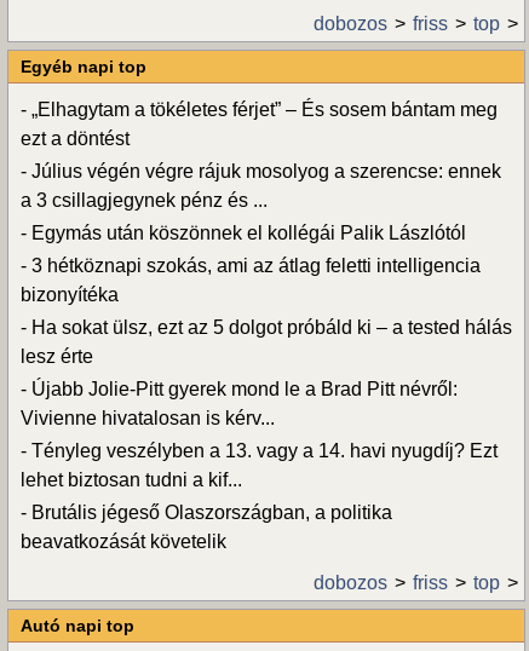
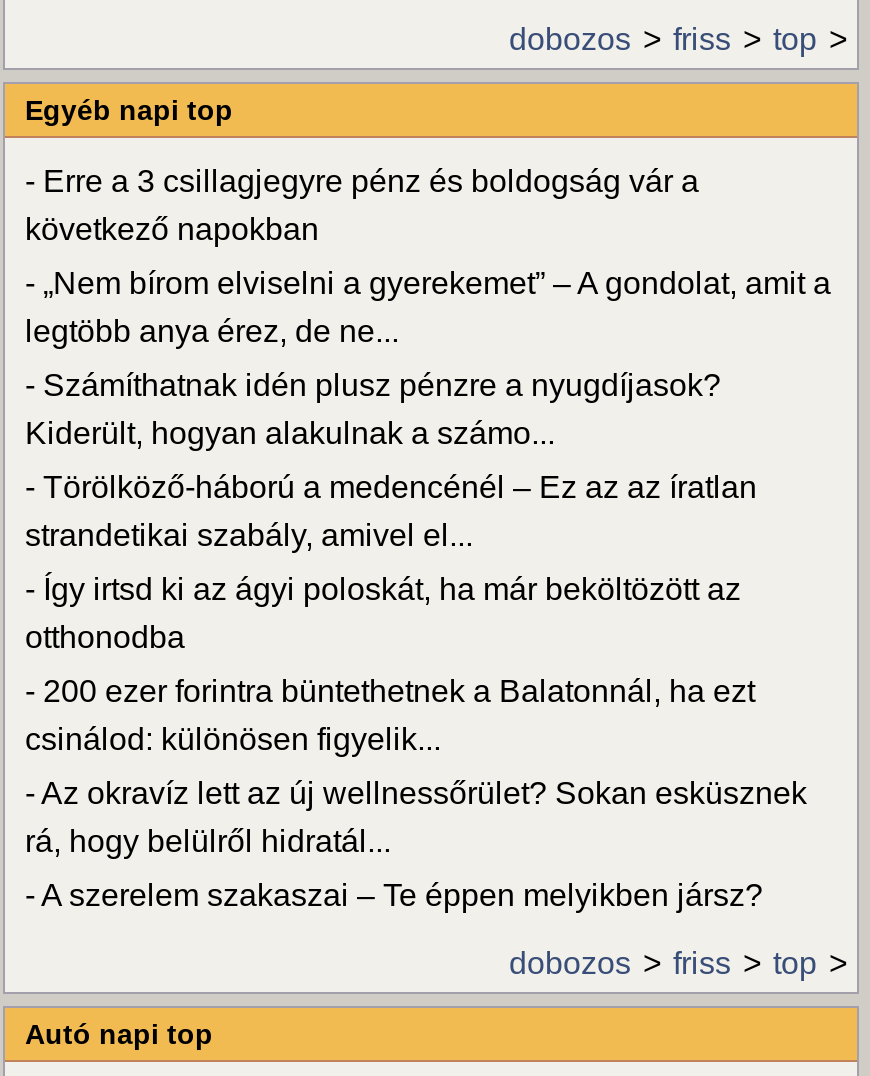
- - „Elhagytam a tökéletes férjet” – És sosem bántam meg
- ezt a döntést
+ - Erre a 3 csillagjegyre pénz és boldogság vár a
+ következő napokban

- - Július végén végre rájuk mosolyog a szerencse: ennek
- a 3 csillagjegynek pénz és ...
+ - „Nem bírom elviselni a gyerekemet” – A gondolat, amit a
+ legtöbb anya érez, de ne...

- - Egymás után köszönnek el kollégái Palik Lászlótól
+ - Számíthatnak idén plusz pénzre a nyugdíjasok?
+ Kiderült, hogyan alakulnak a számo...

- - 3 hétköznapi szokás, ami az átlag feletti intelligencia
- bizonyítéka
+ - Törölköző-háború a medencénél – Ez az az íratlan
+ strandetikai szabály, amivel el...

- - Ha sokat ülsz, ezt az 5 dolgot próbáld ki – a tested hálás
- lesz érte
+ - Így irtsd ki az ágyi poloskát, ha már beköltözött az
+ otthonodba

- - Újabb Jolie-Pitt gyerek mond le a Brad Pitt névről:
- Vivienne hivatalosan is kérv...
+ - 200 ezer forintra büntethetnek a Balatonnál, ha ezt
+ csinálod: különösen figyelik...

- - Tényleg veszélyben a 13. vagy a 14. havi nyugdíj? Ezt
- lehet biztosan tudni a kif...
+ - Az okravíz lett az új wellnessőrület? Sokan esküsznek
+ rá, hogy belülről hidratál...

- - Brutális jégeső Olaszországban, a politika
- beavatkozását követelik
+ - A szerelem szakaszai – Te éppen melyikben jársz?
